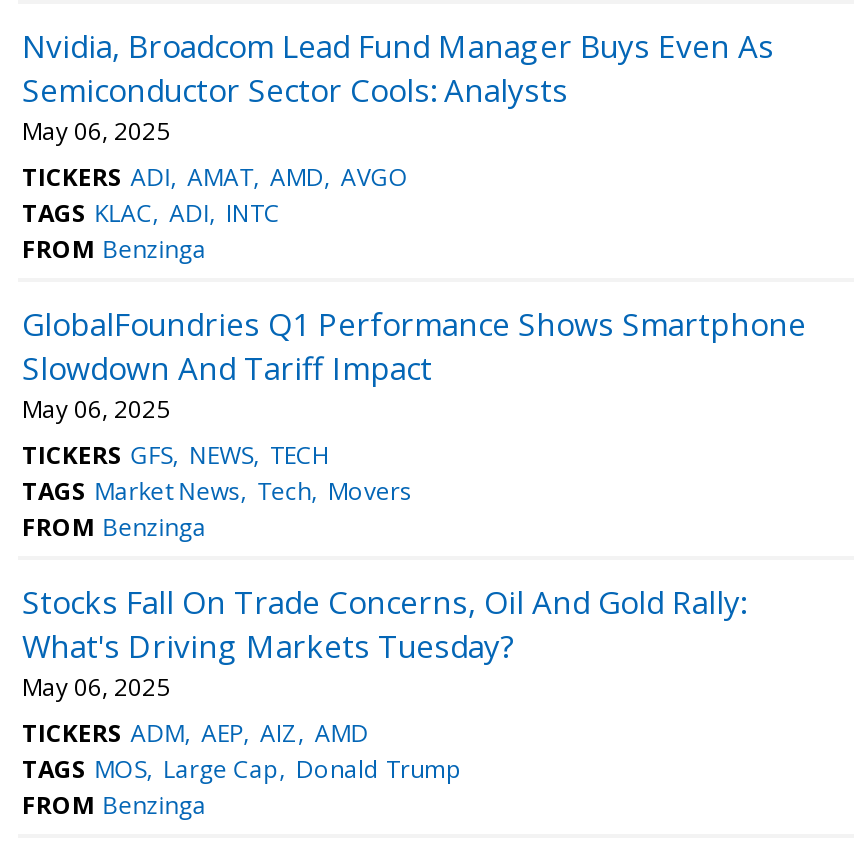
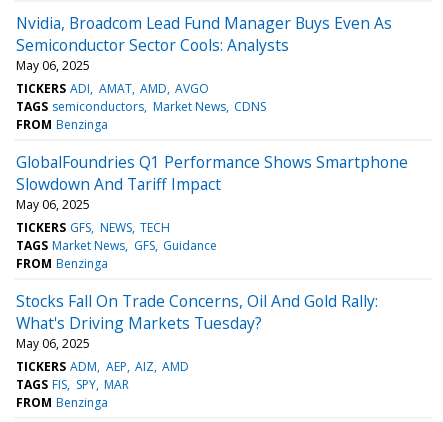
- TAGS KLAC ADI INTC
+ TAGS semiconductors Market News CDNS

- TAGS Market News Tech Movers
+ TAGS Market News GFS Guidance

- TAGS MOS Large Cap Donald Trump
+ TAGS FIS SPY MAR
